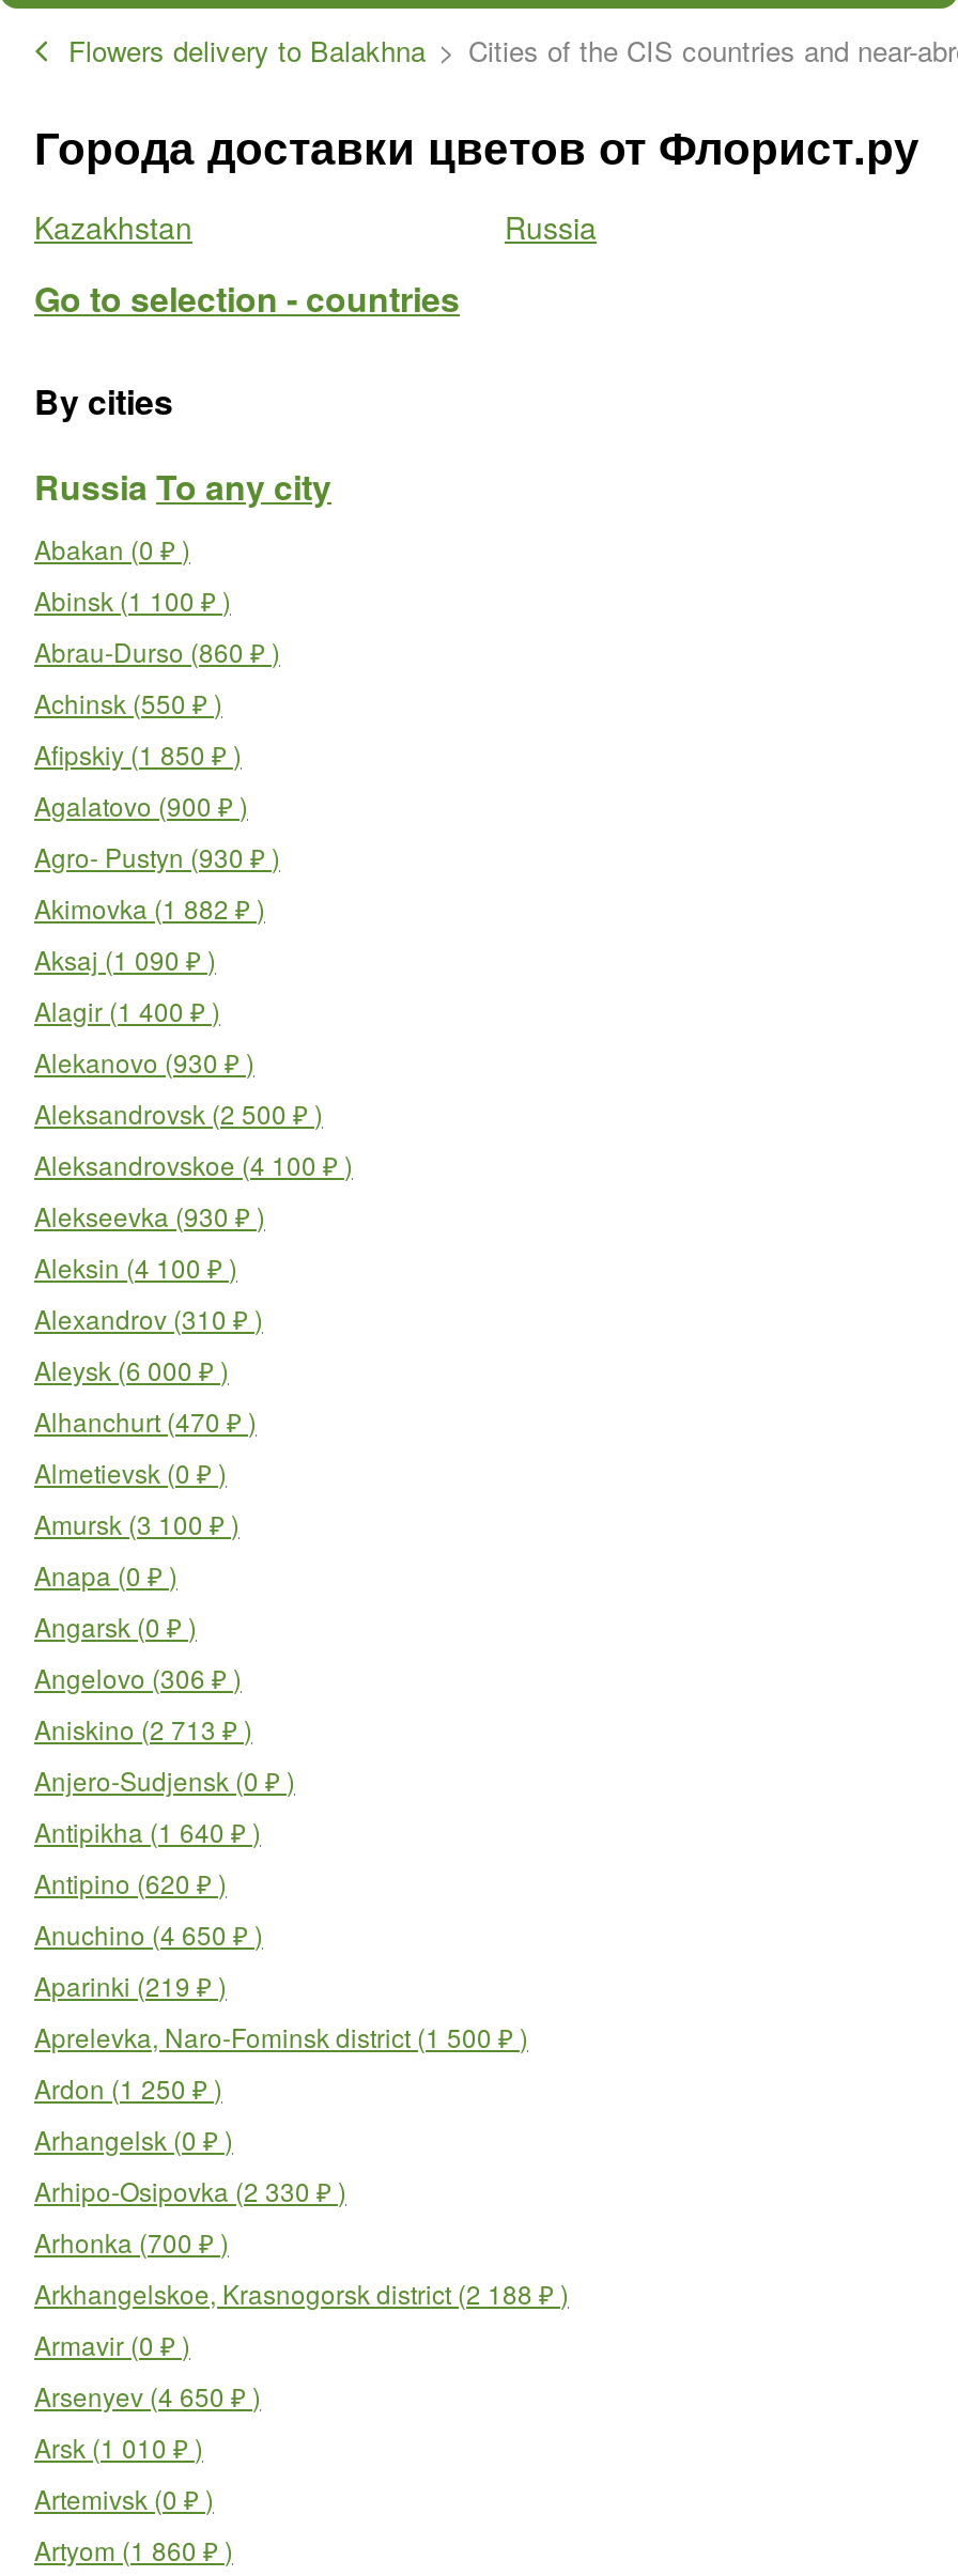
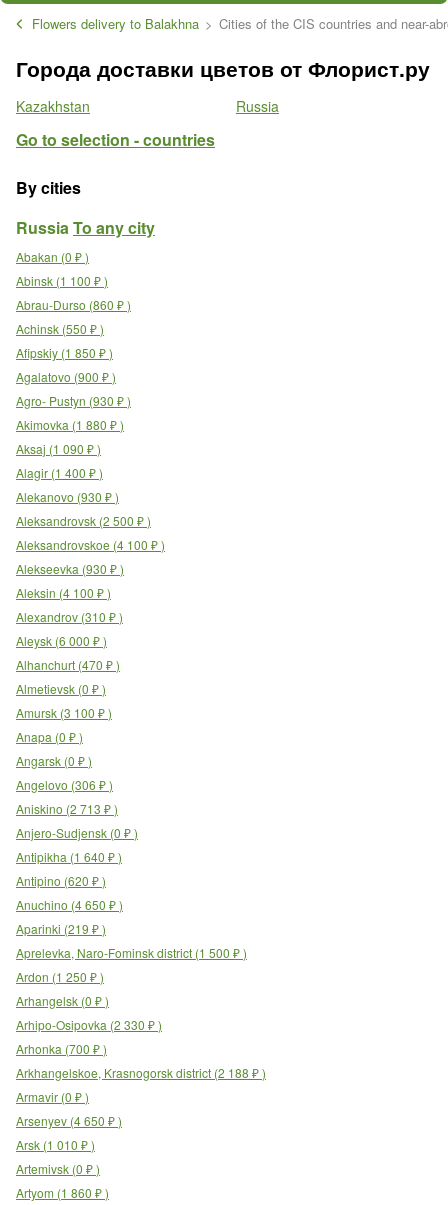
- Akimovka (1 882 ₽ )
+ Akimovka (1 880 ₽ )
